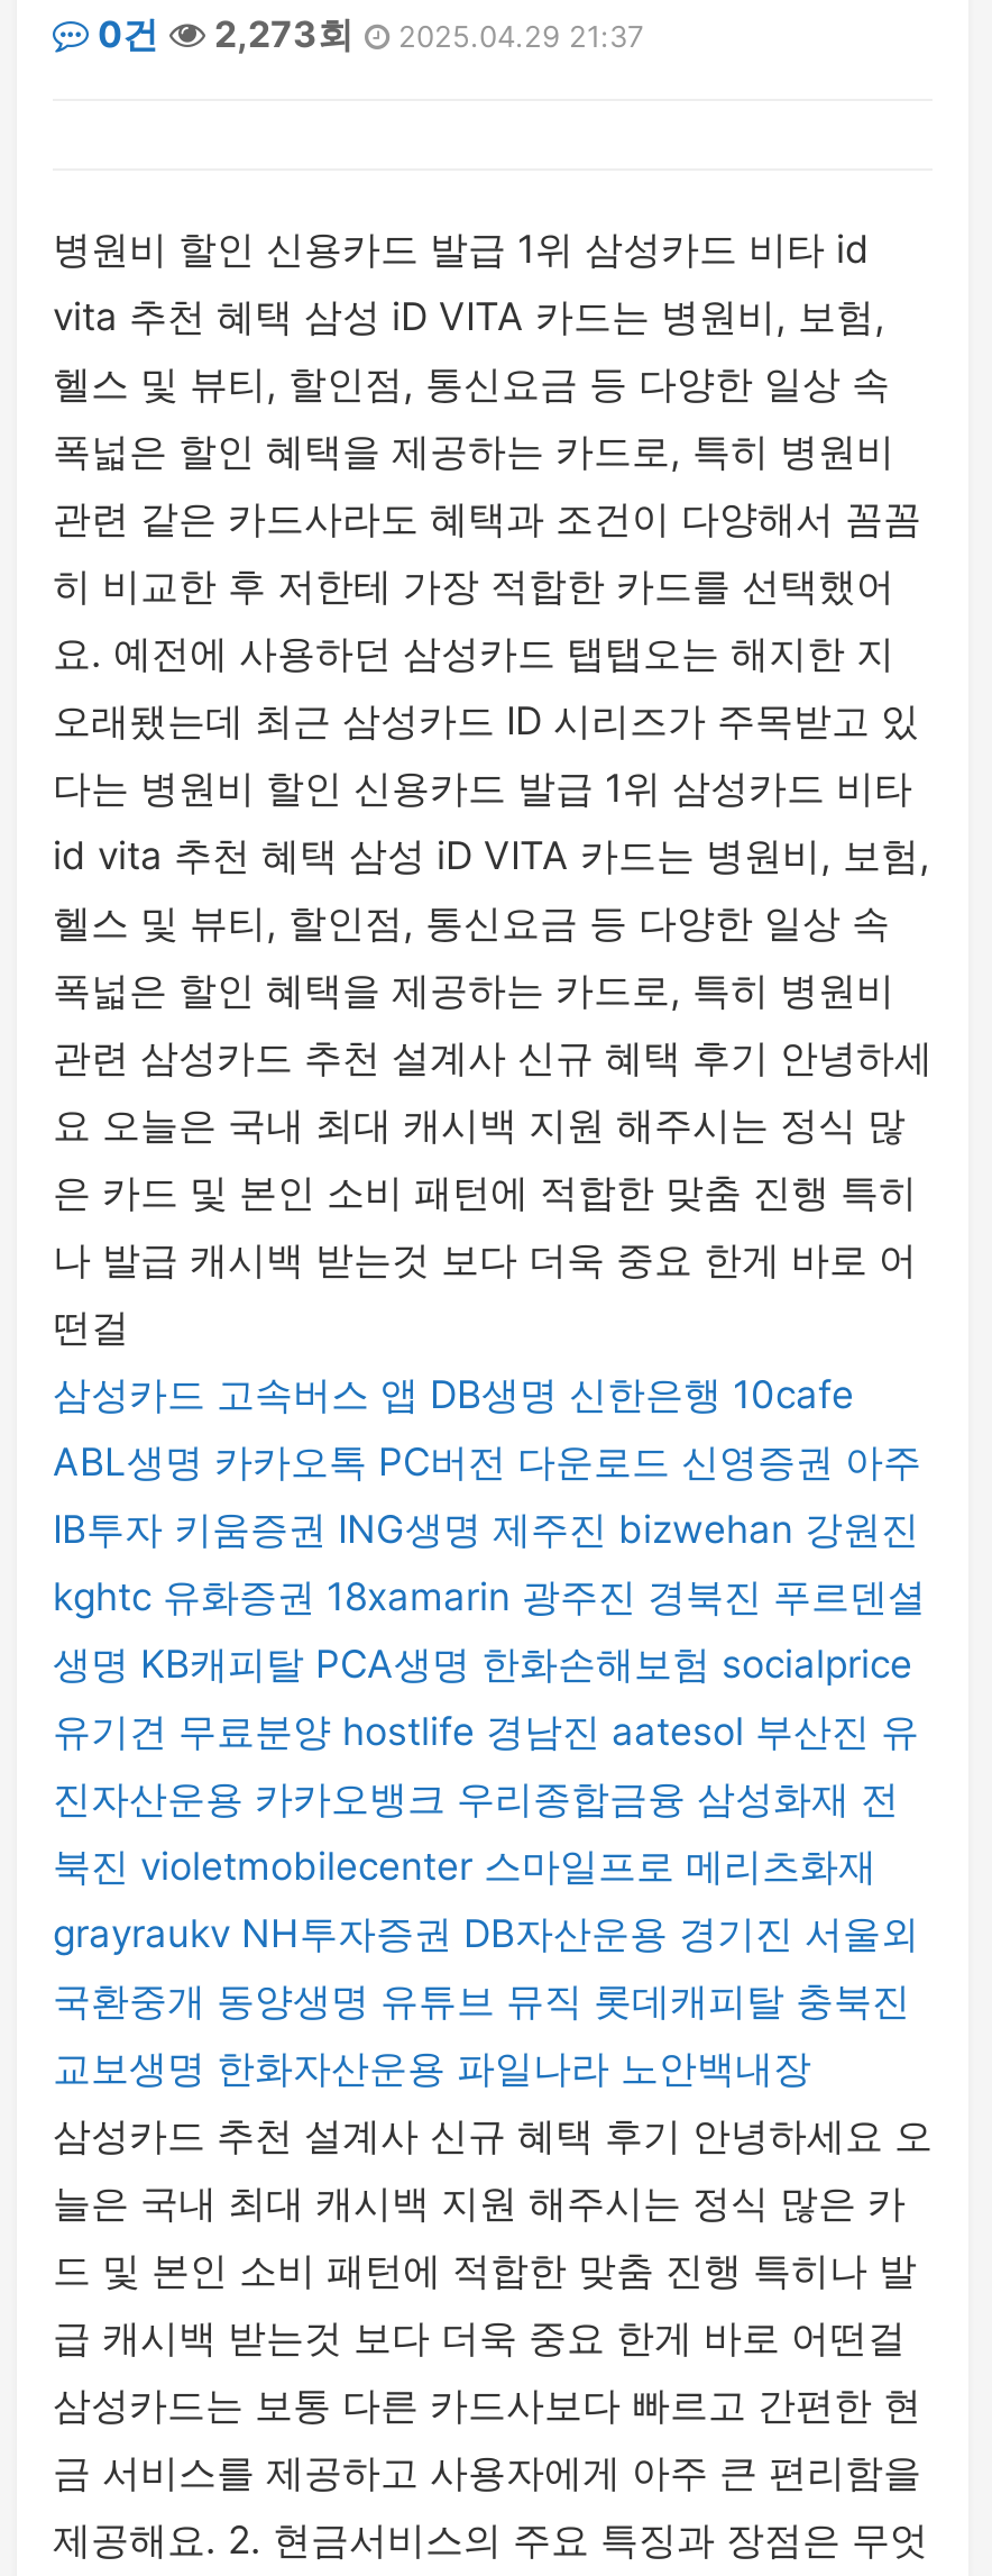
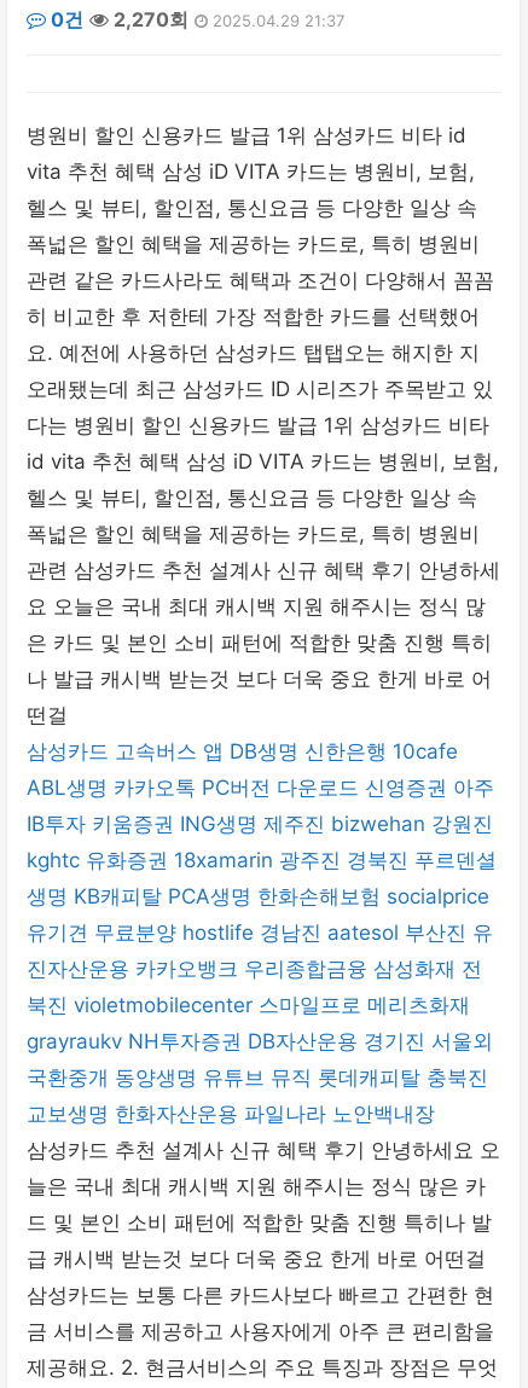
- 0건 2,273회 2025.04.29 21:37
+ 0건 2,270회 2025.04.29 21:37
